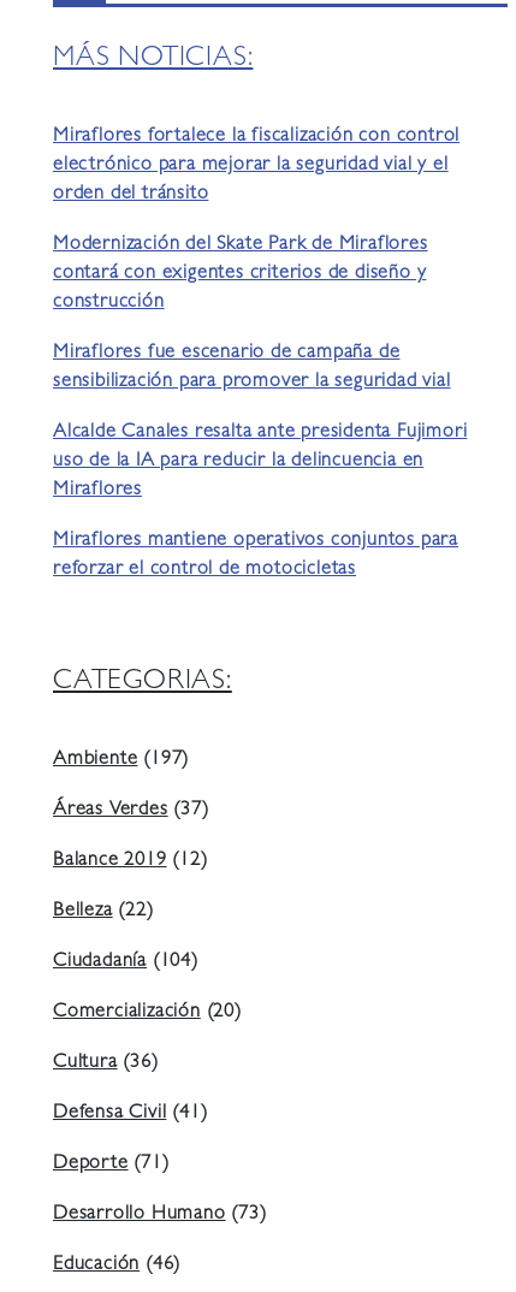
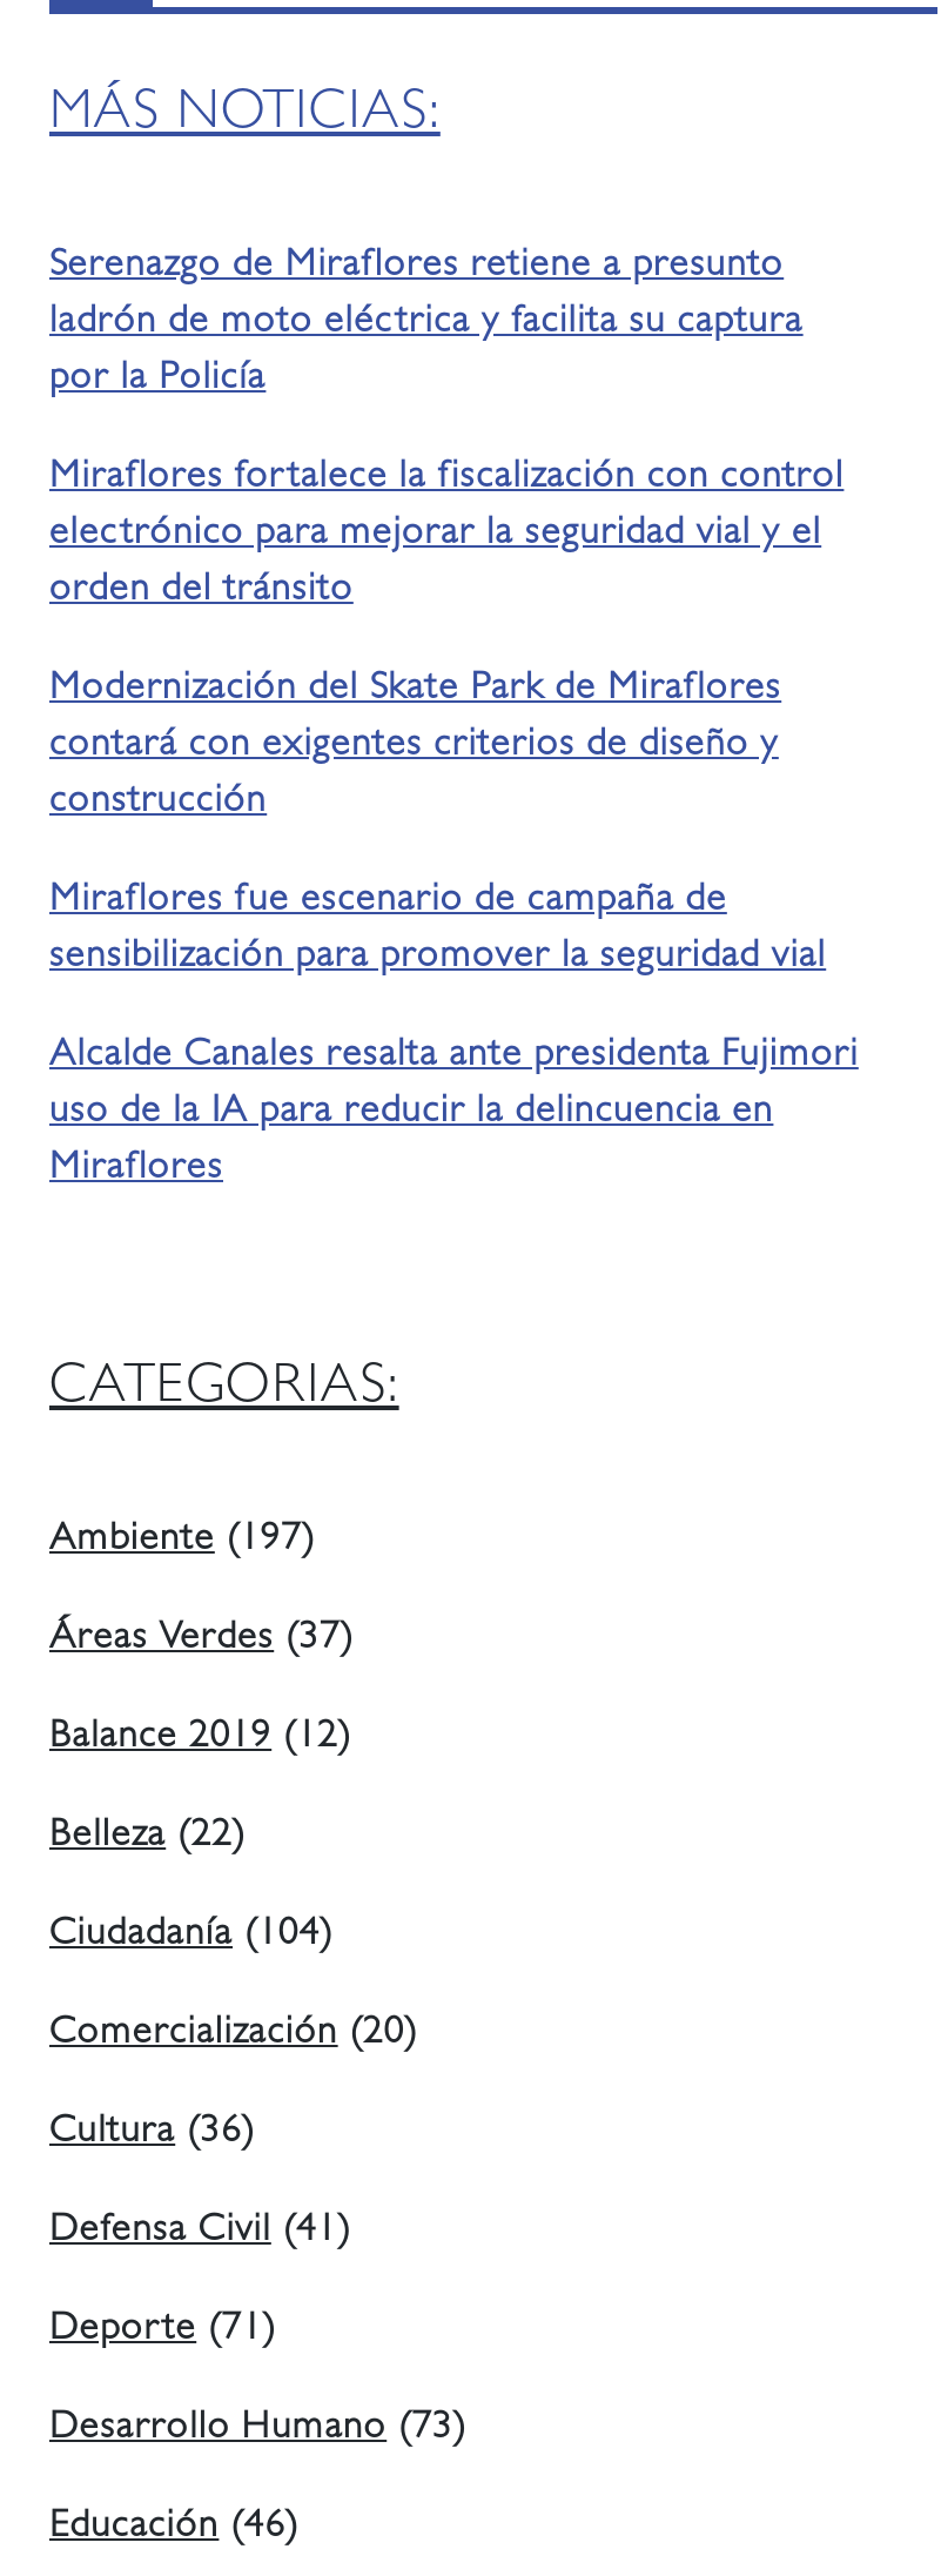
+ Serenazgo de Miraflores retiene a presunto
+ ladrón de moto eléctrica y facilita su captura
+ por la Policía

moved down: Miraflores fortalece la fiscalización con control | electrónico para mejorar la seguridad vial y el | orden del tránsito | ... | uso de la IA para reducir la delincuencia en | Miraflores

- Miraflores mantiene operativos conjuntos para
- reforzar el control de motocicletas
